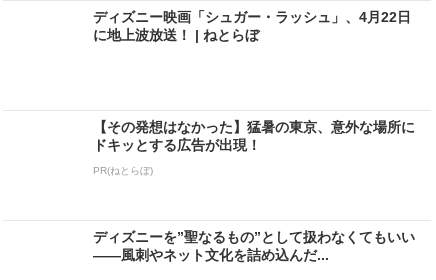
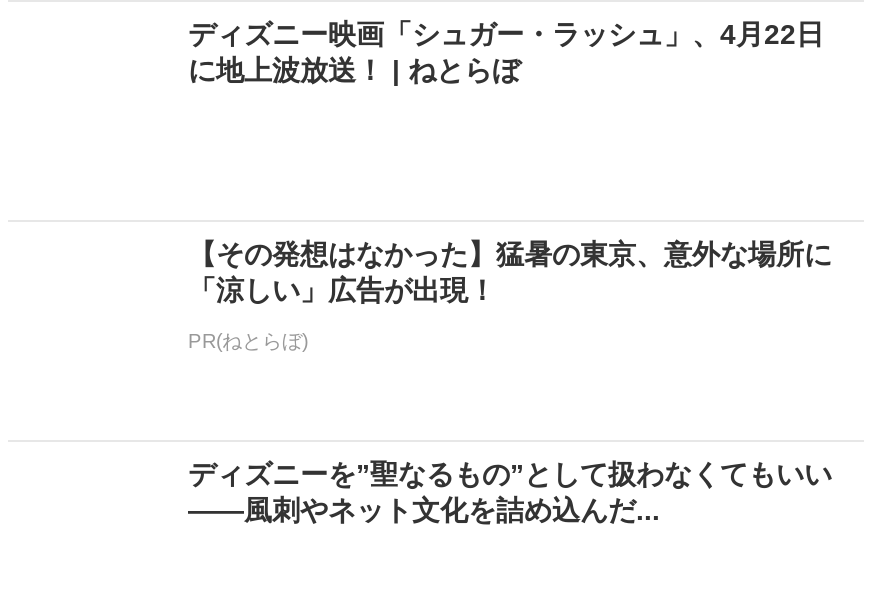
- ドキッとする広告が出現！
+ 「涼しい」広告が出現！
